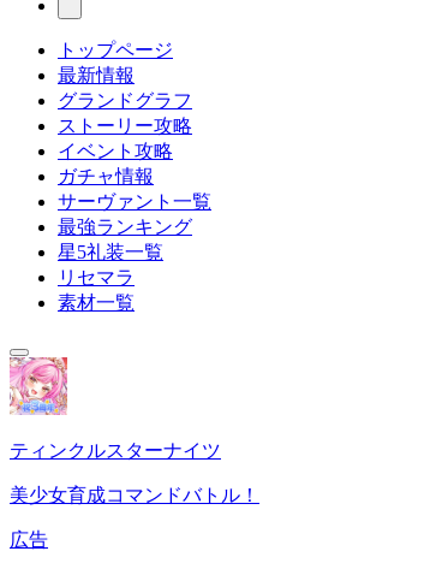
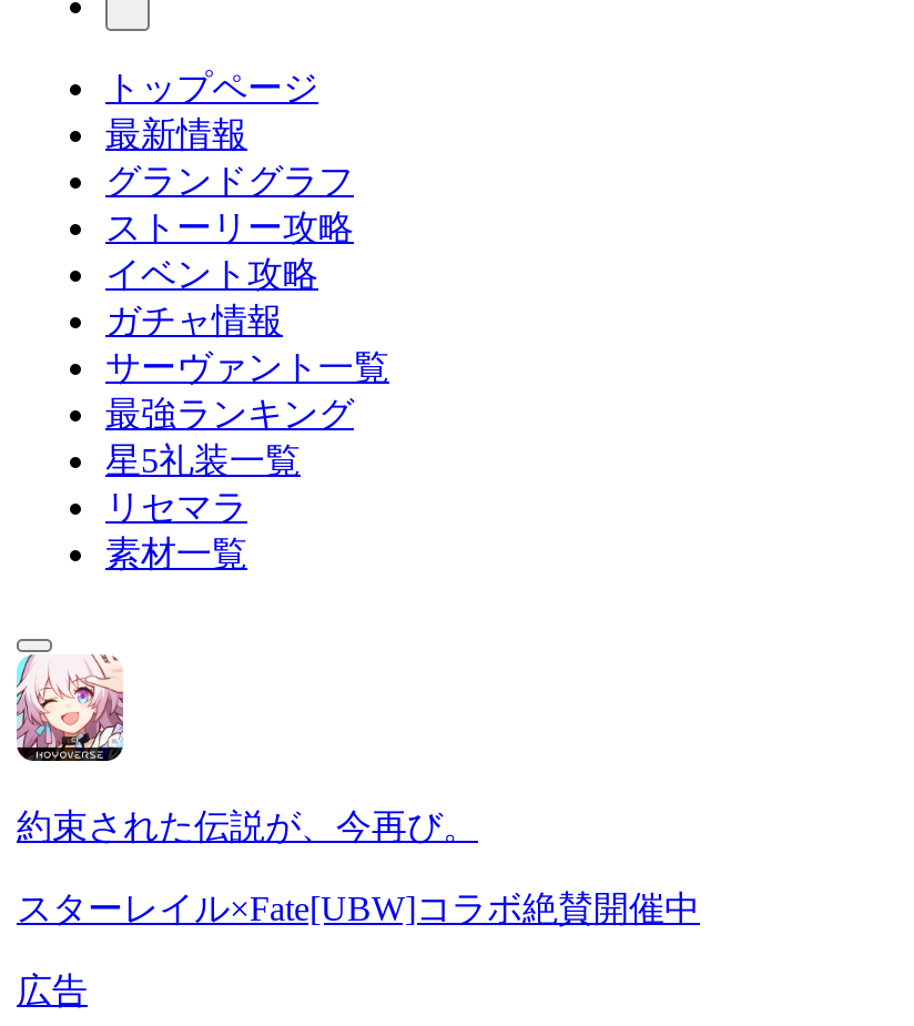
- [image]
- ティンクルスターナイツ
+ [image]
+ 約束された伝説が、今再び。

- 美少女育成コマンドバトル！
+ スターレイル×Fate[UBW]コラボ絶賛開催中
